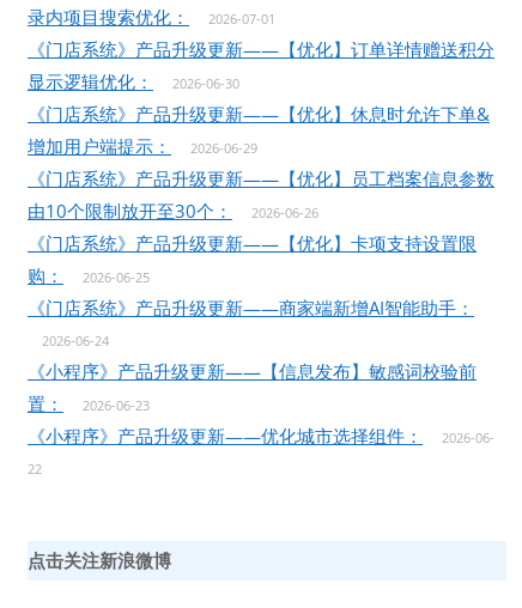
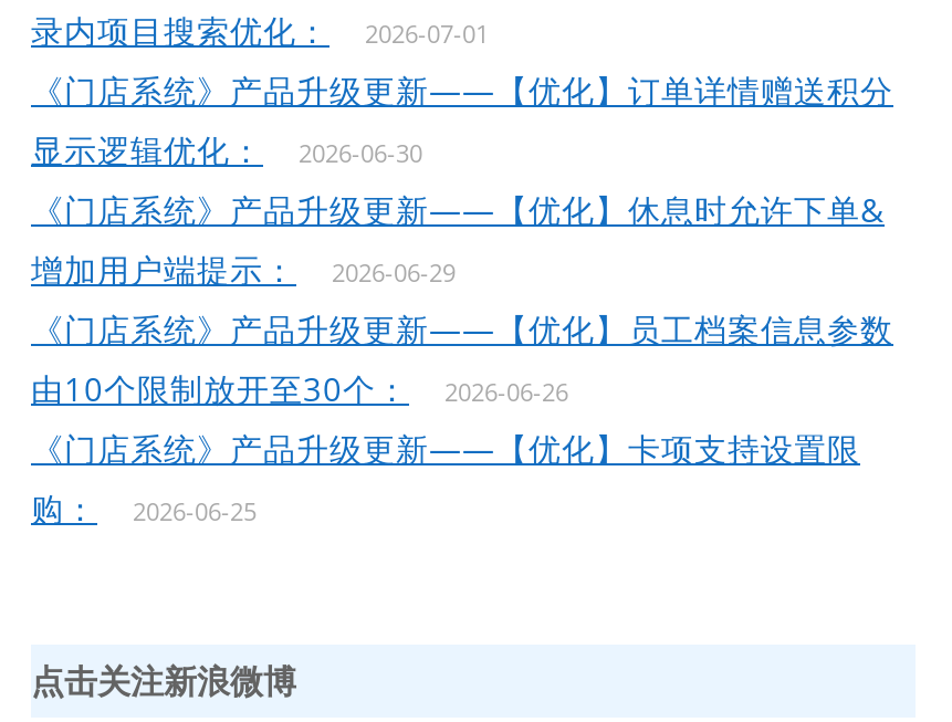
- 《门店系统》产品升级更新——商家端新增AI智能助手：
- 2026-06-24
- 《小程序》产品升级更新——【信息发布】敏感词校验前
- 置：
- 2026-06-23
- 《小程序》产品升级更新——优化城市选择组件：
- 2026-06-
- 22
